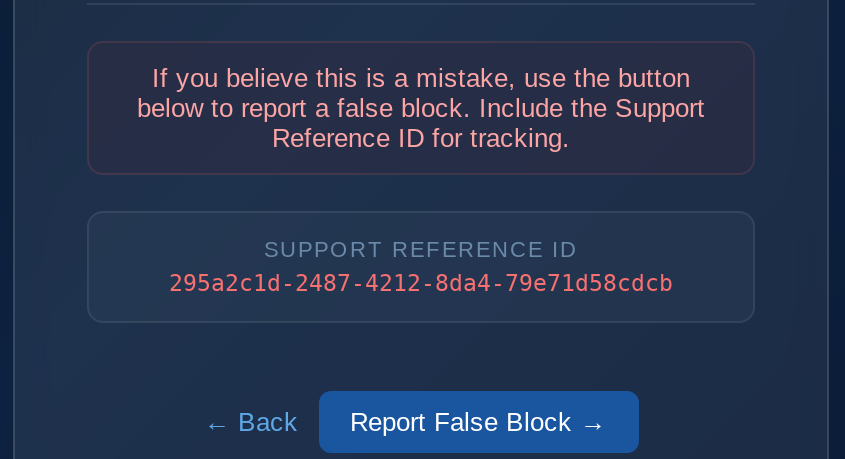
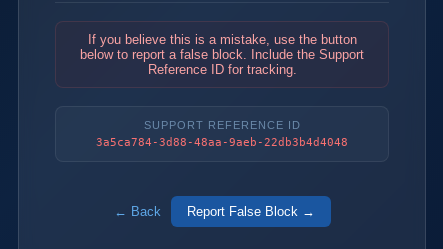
- 295a2c1d-2487-4212-8da4-79e71d58cdcb
+ 3a5ca784-3d88-48aa-9aeb-22db3b4d4048
